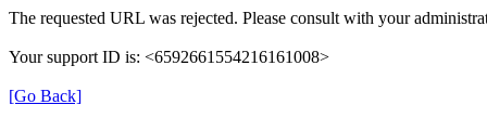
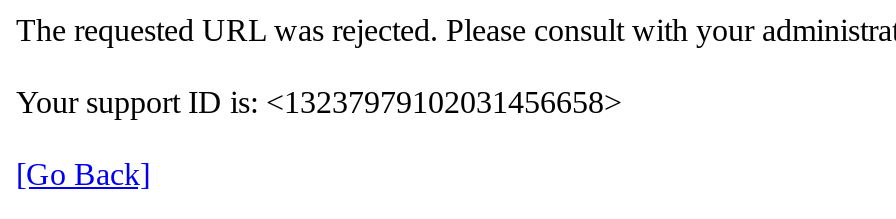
- Your support ID is: <6592661554216161008>
+ Your support ID is: <13237979102031456658>
